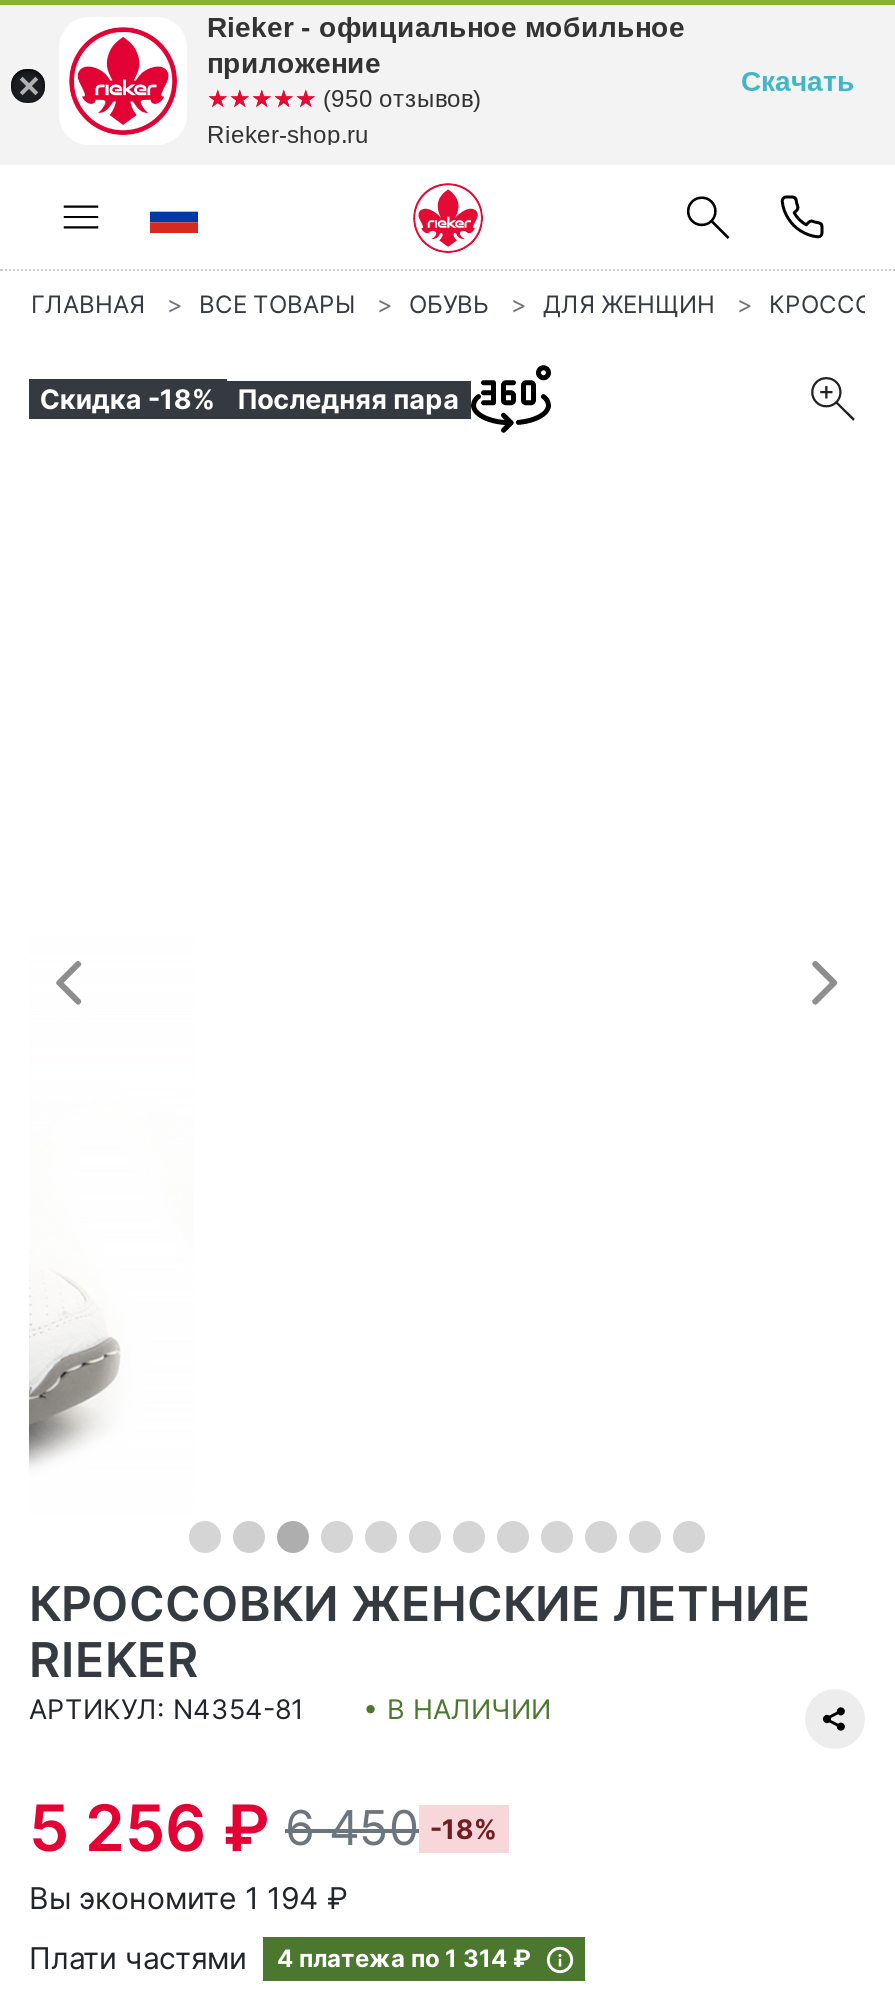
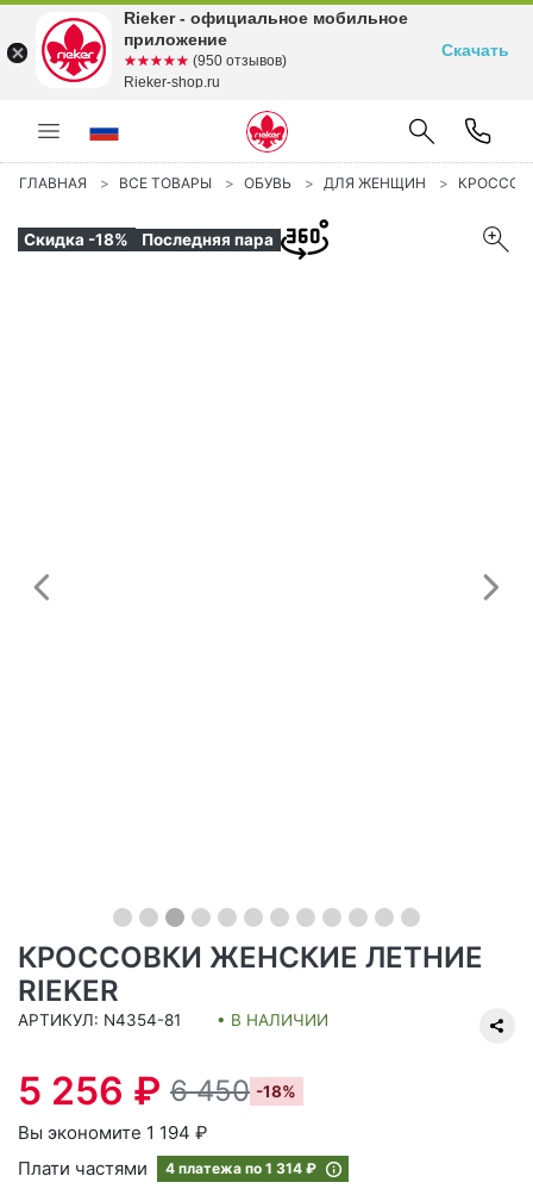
- [image]
